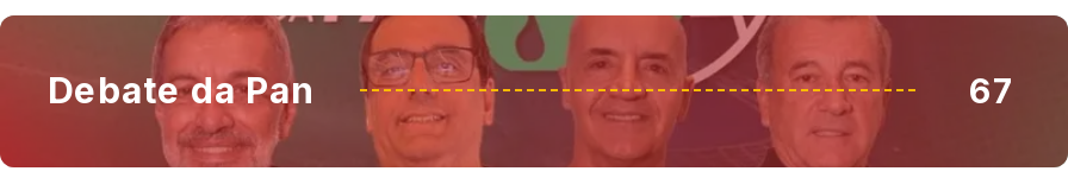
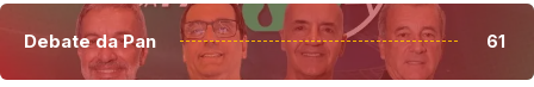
- 67
+ 61
